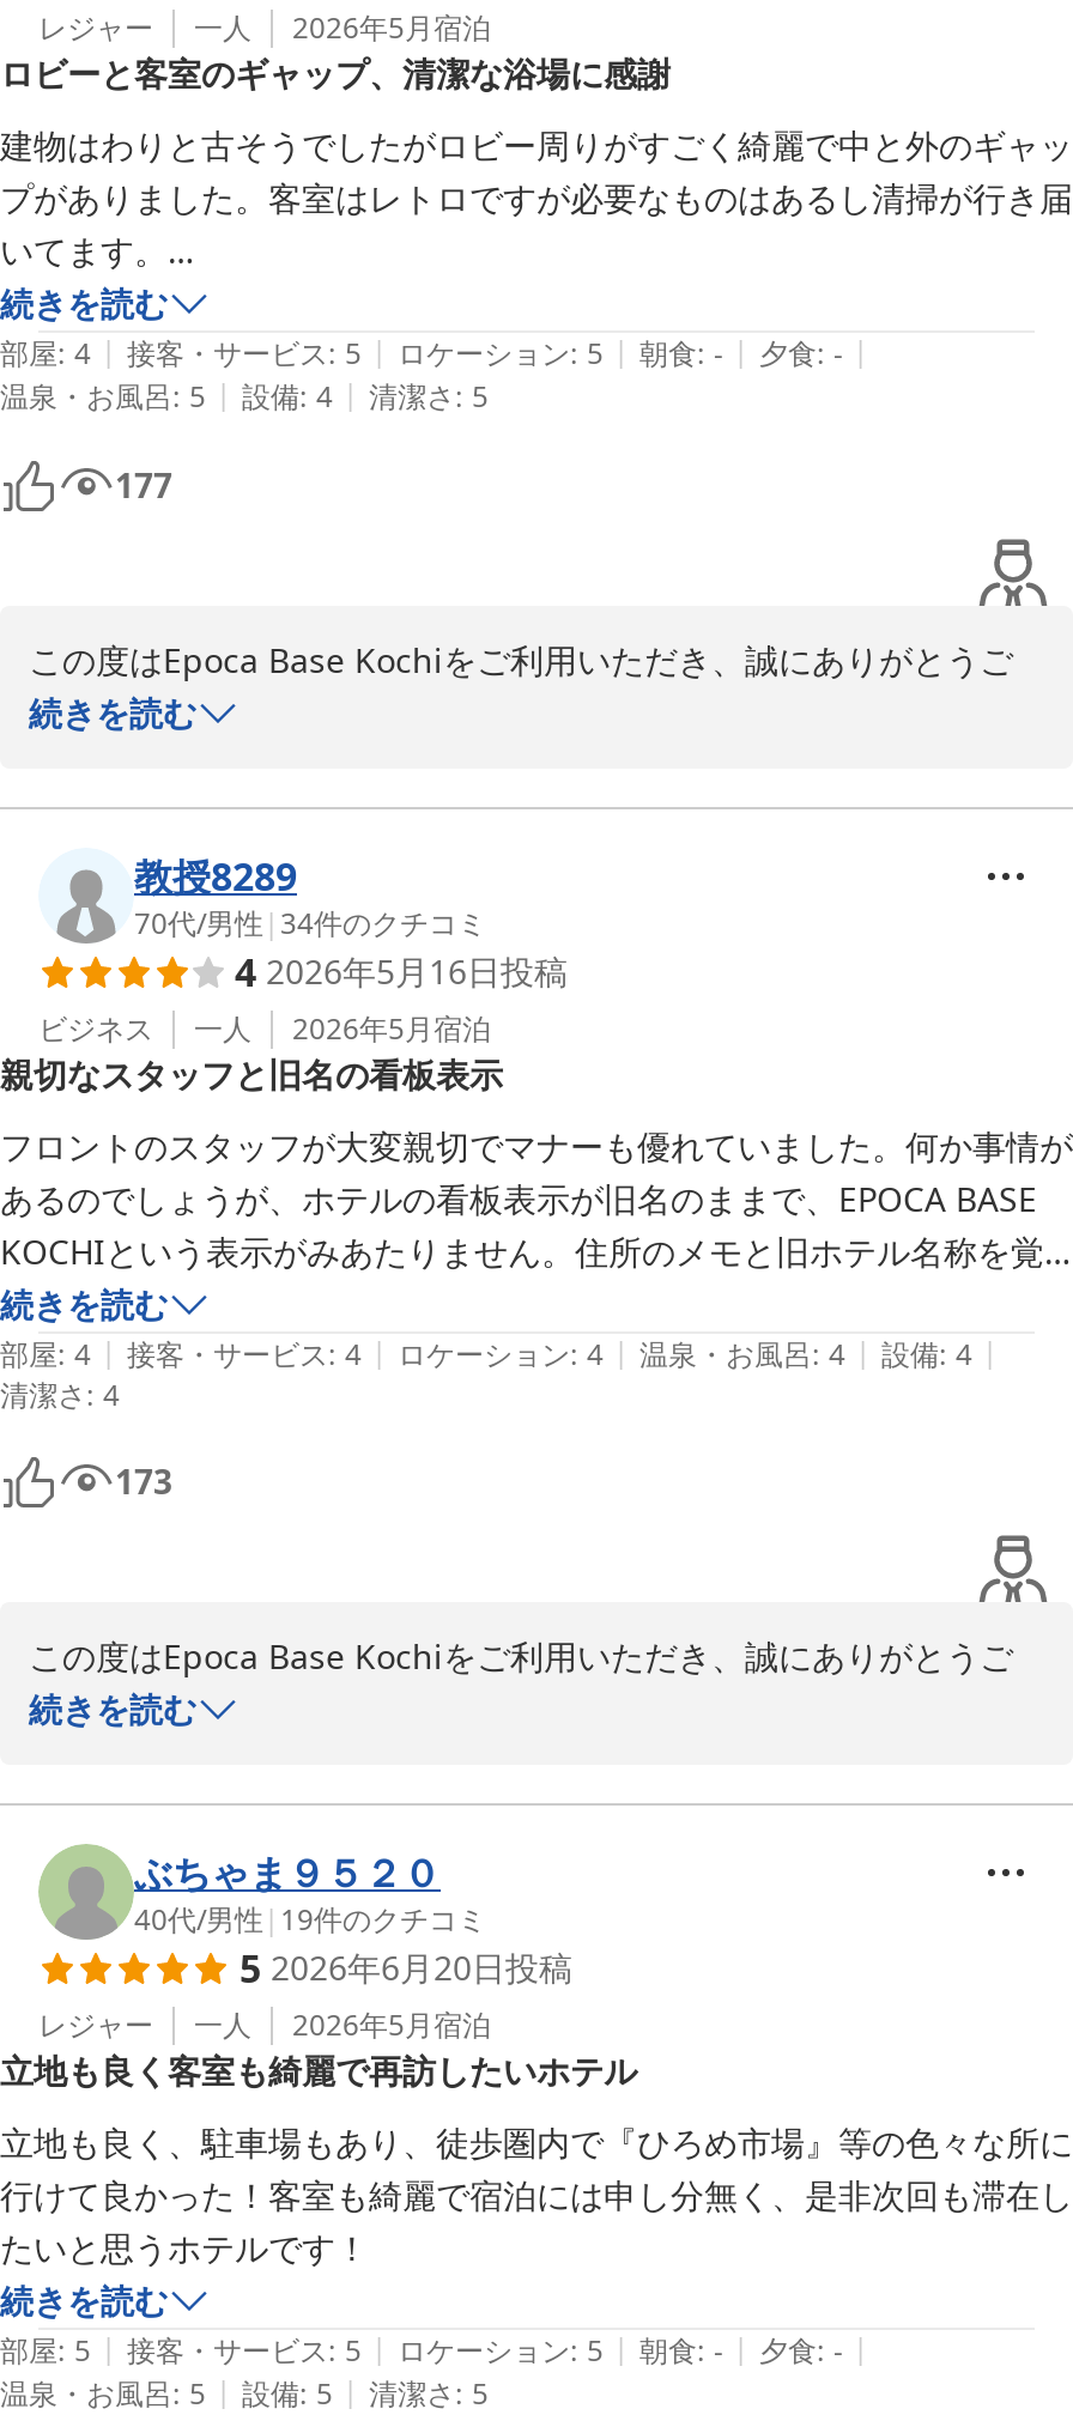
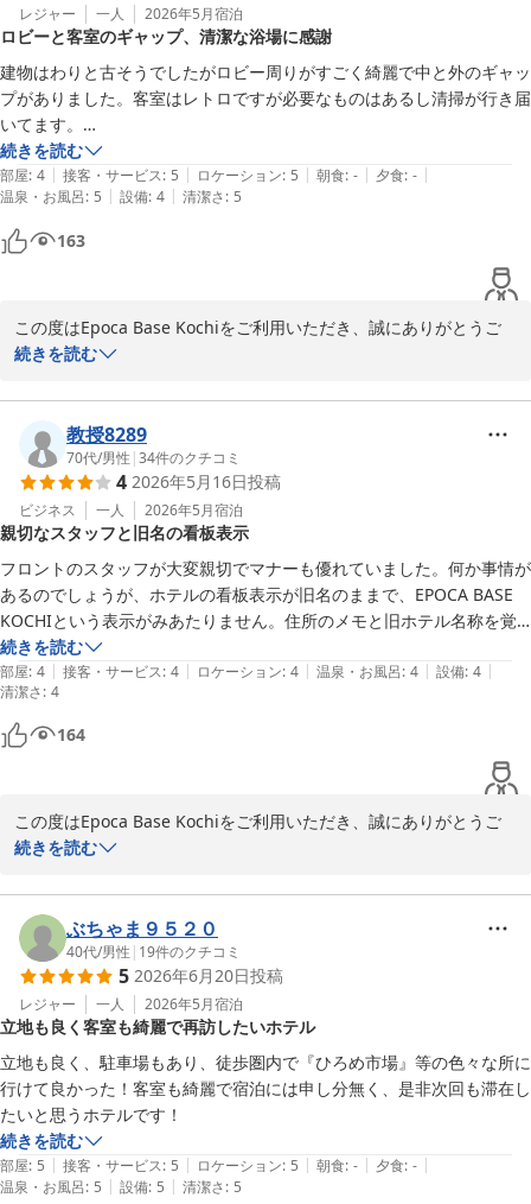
- 177
+ 163

- 173
+ 164
